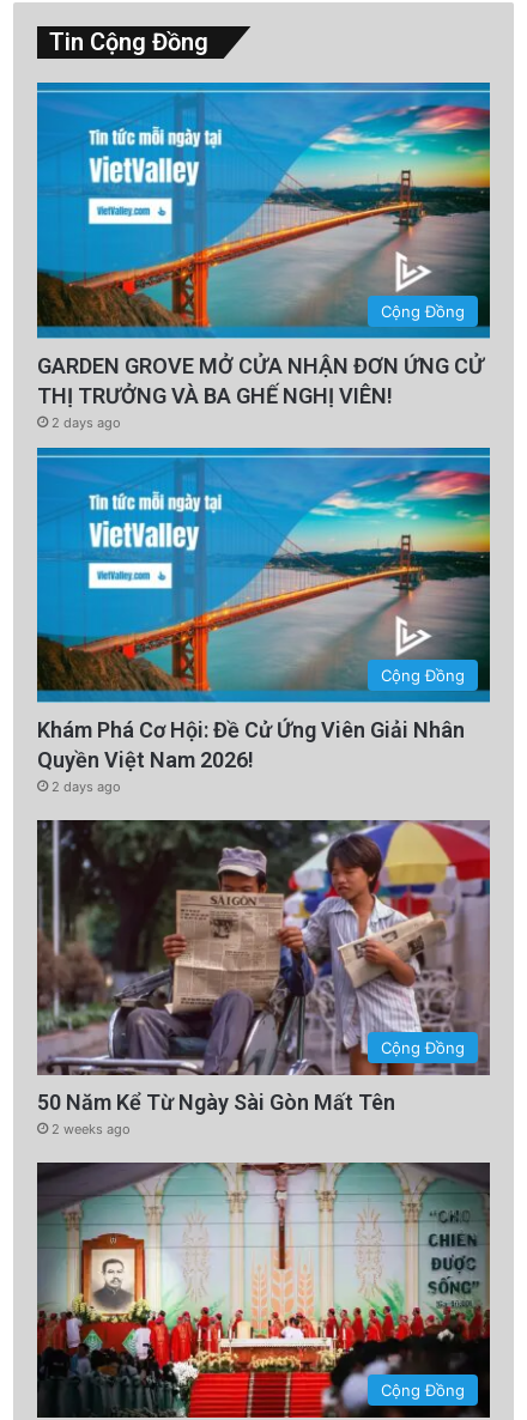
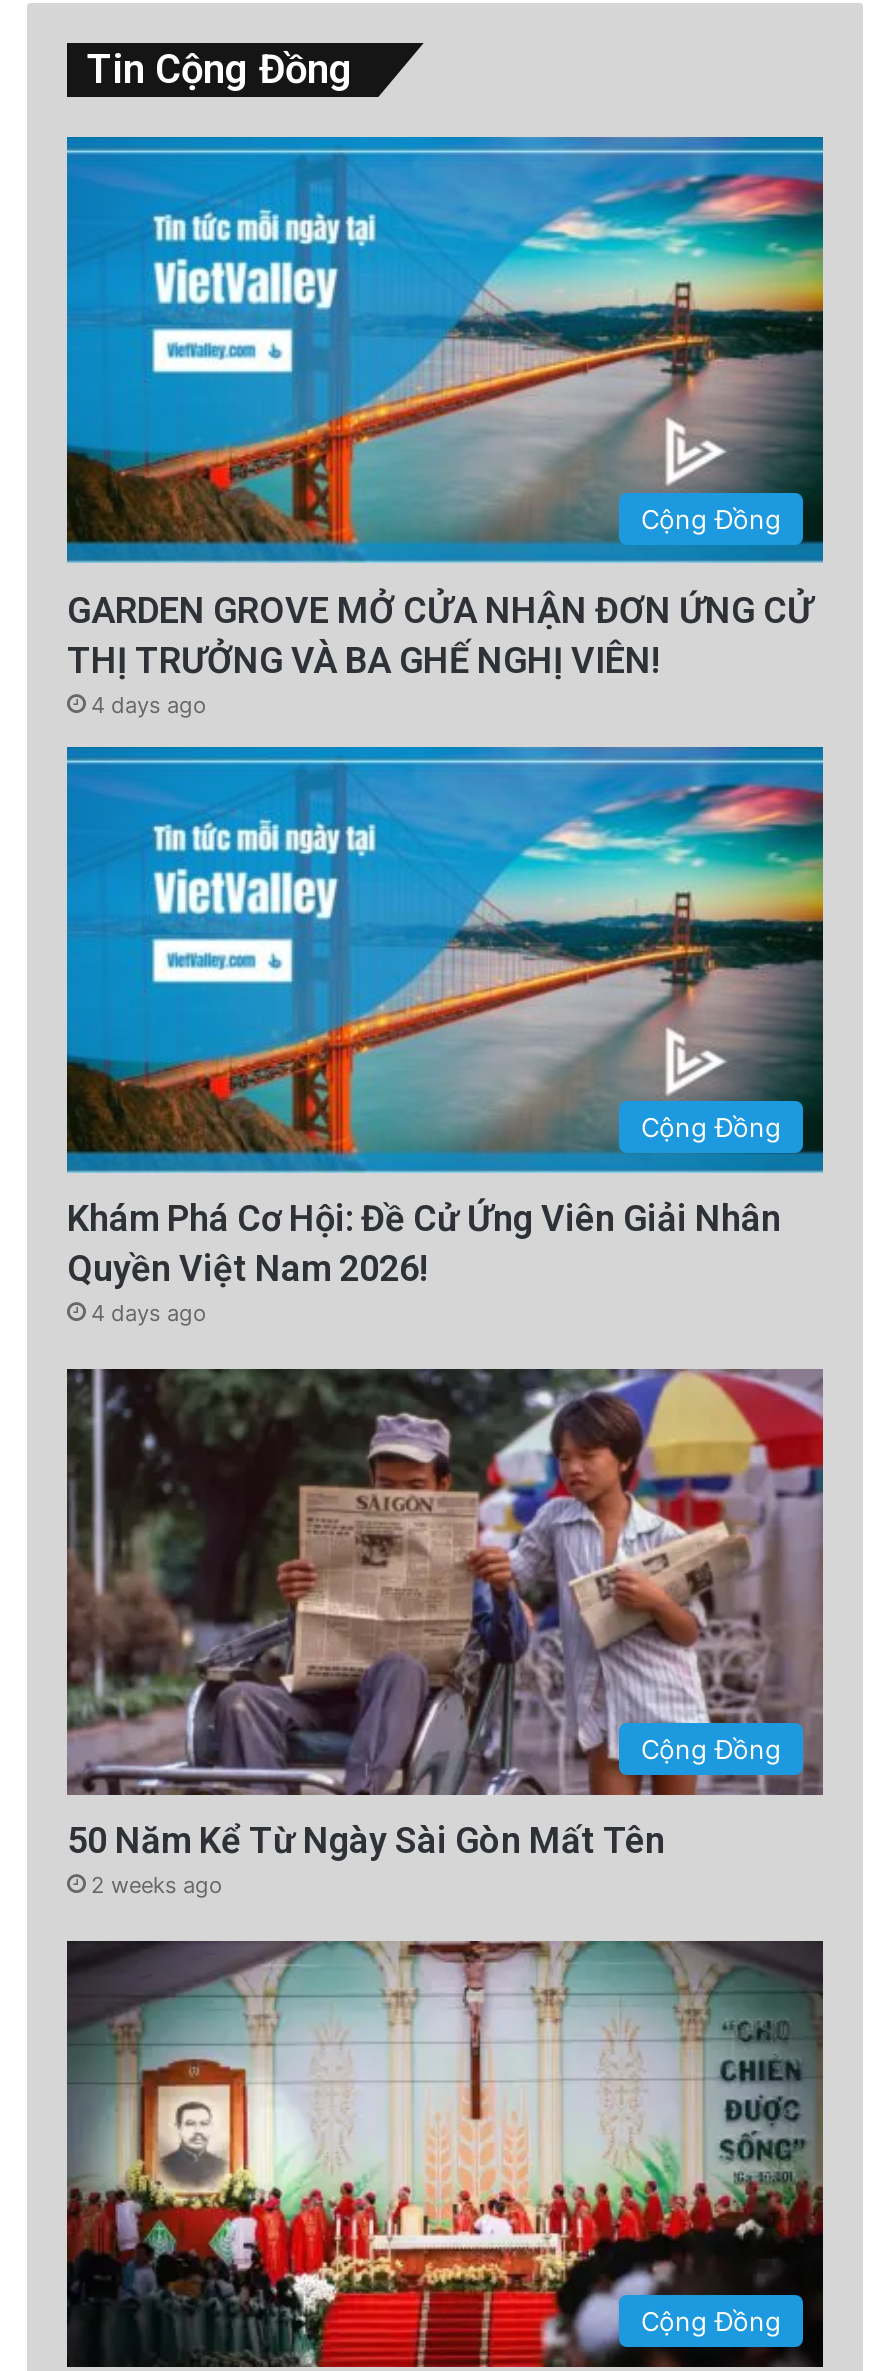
- 2 days ago
+ 4 days ago

- 2 days ago
+ 4 days ago
